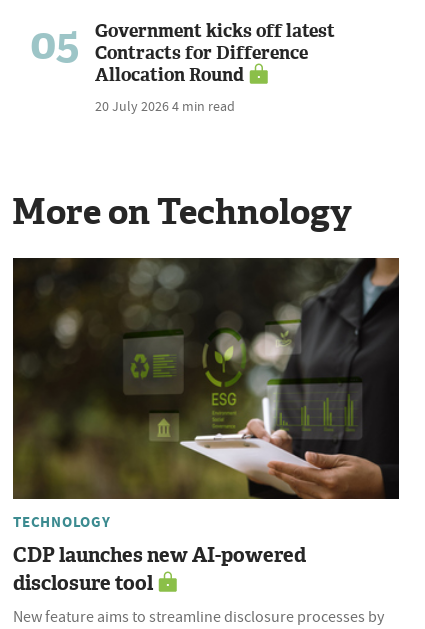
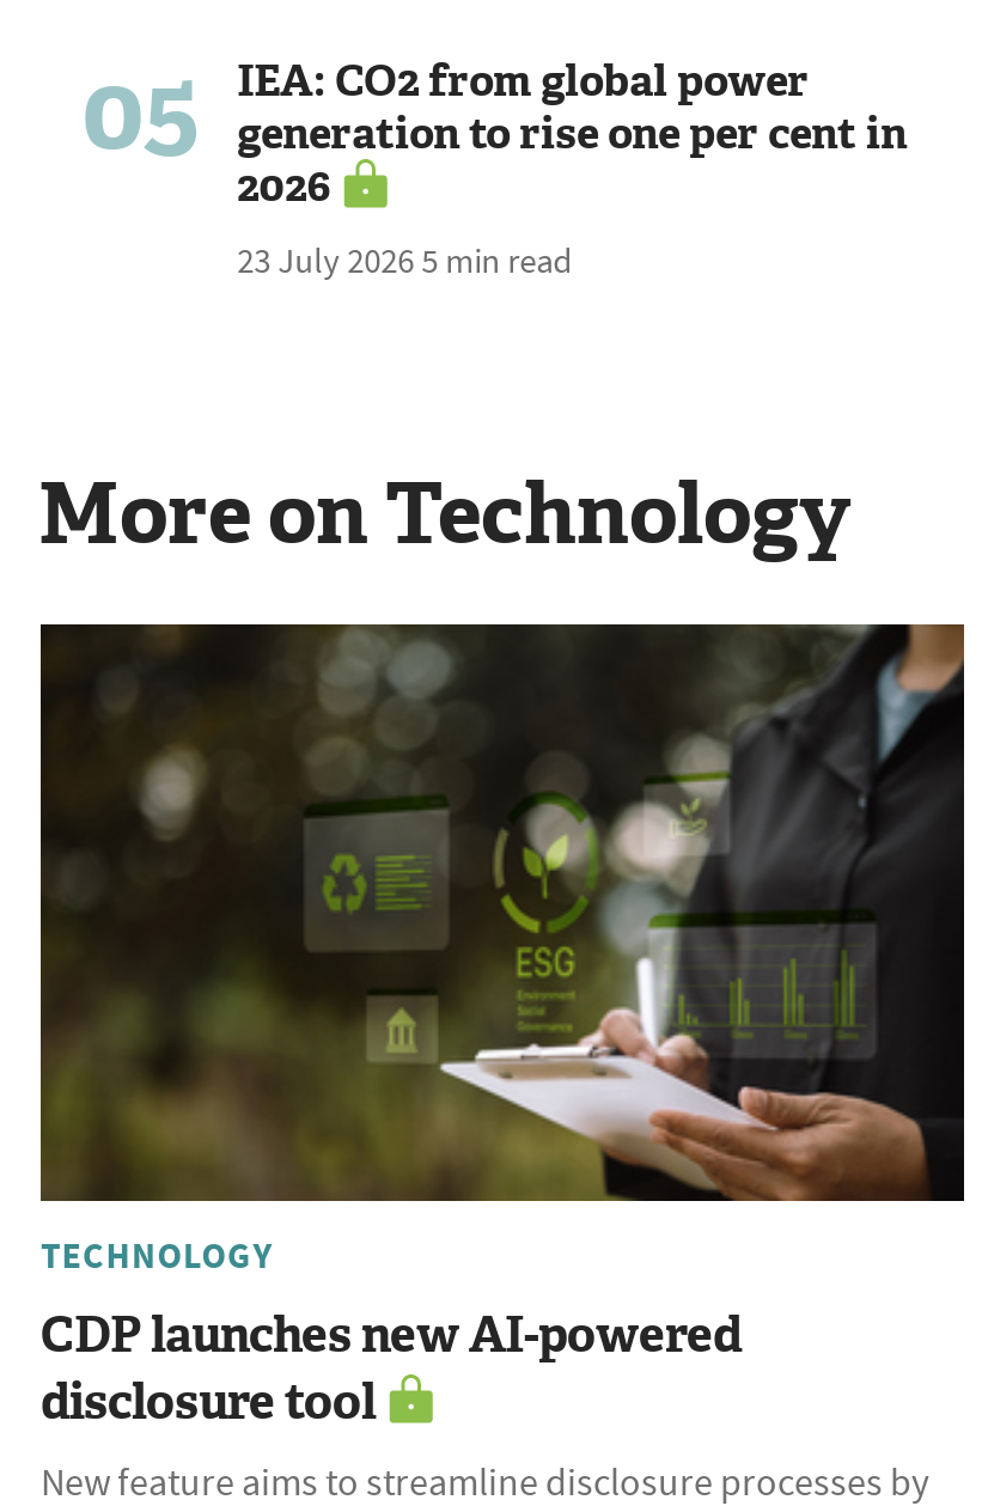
- Government kicks off latest
- Contracts for Difference
- Allocation Round
- 20 July 2026 4 min read
+ IEA: CO2 from global power
+ generation to rise one per cent in
+ 2026
+ 23 July 2026 5 min read
